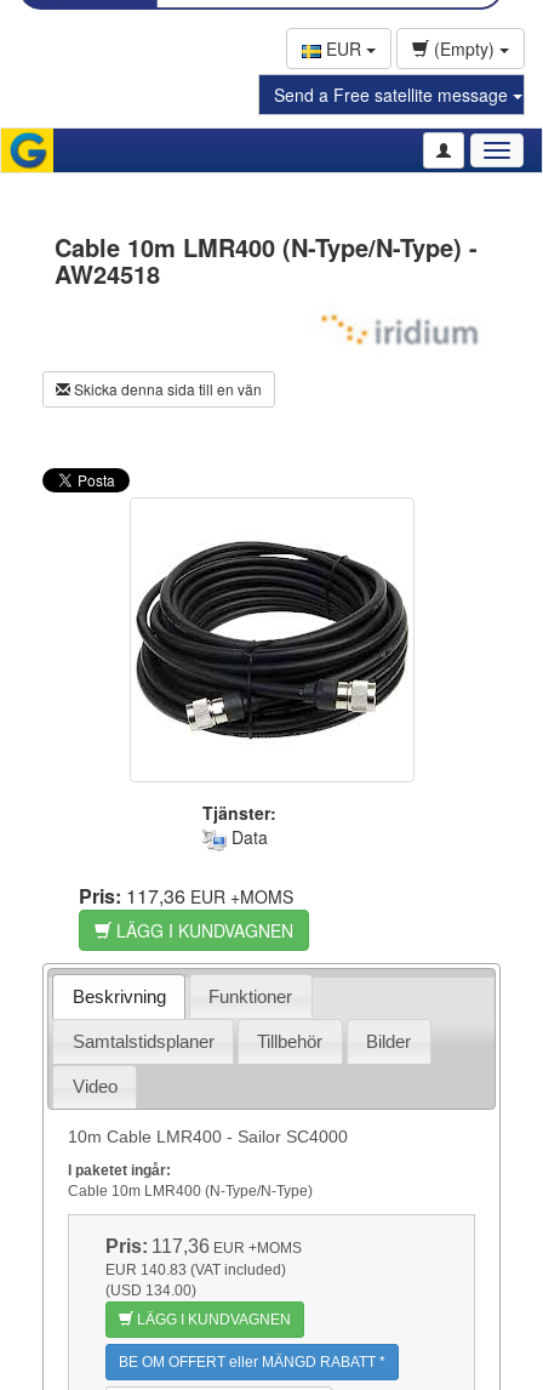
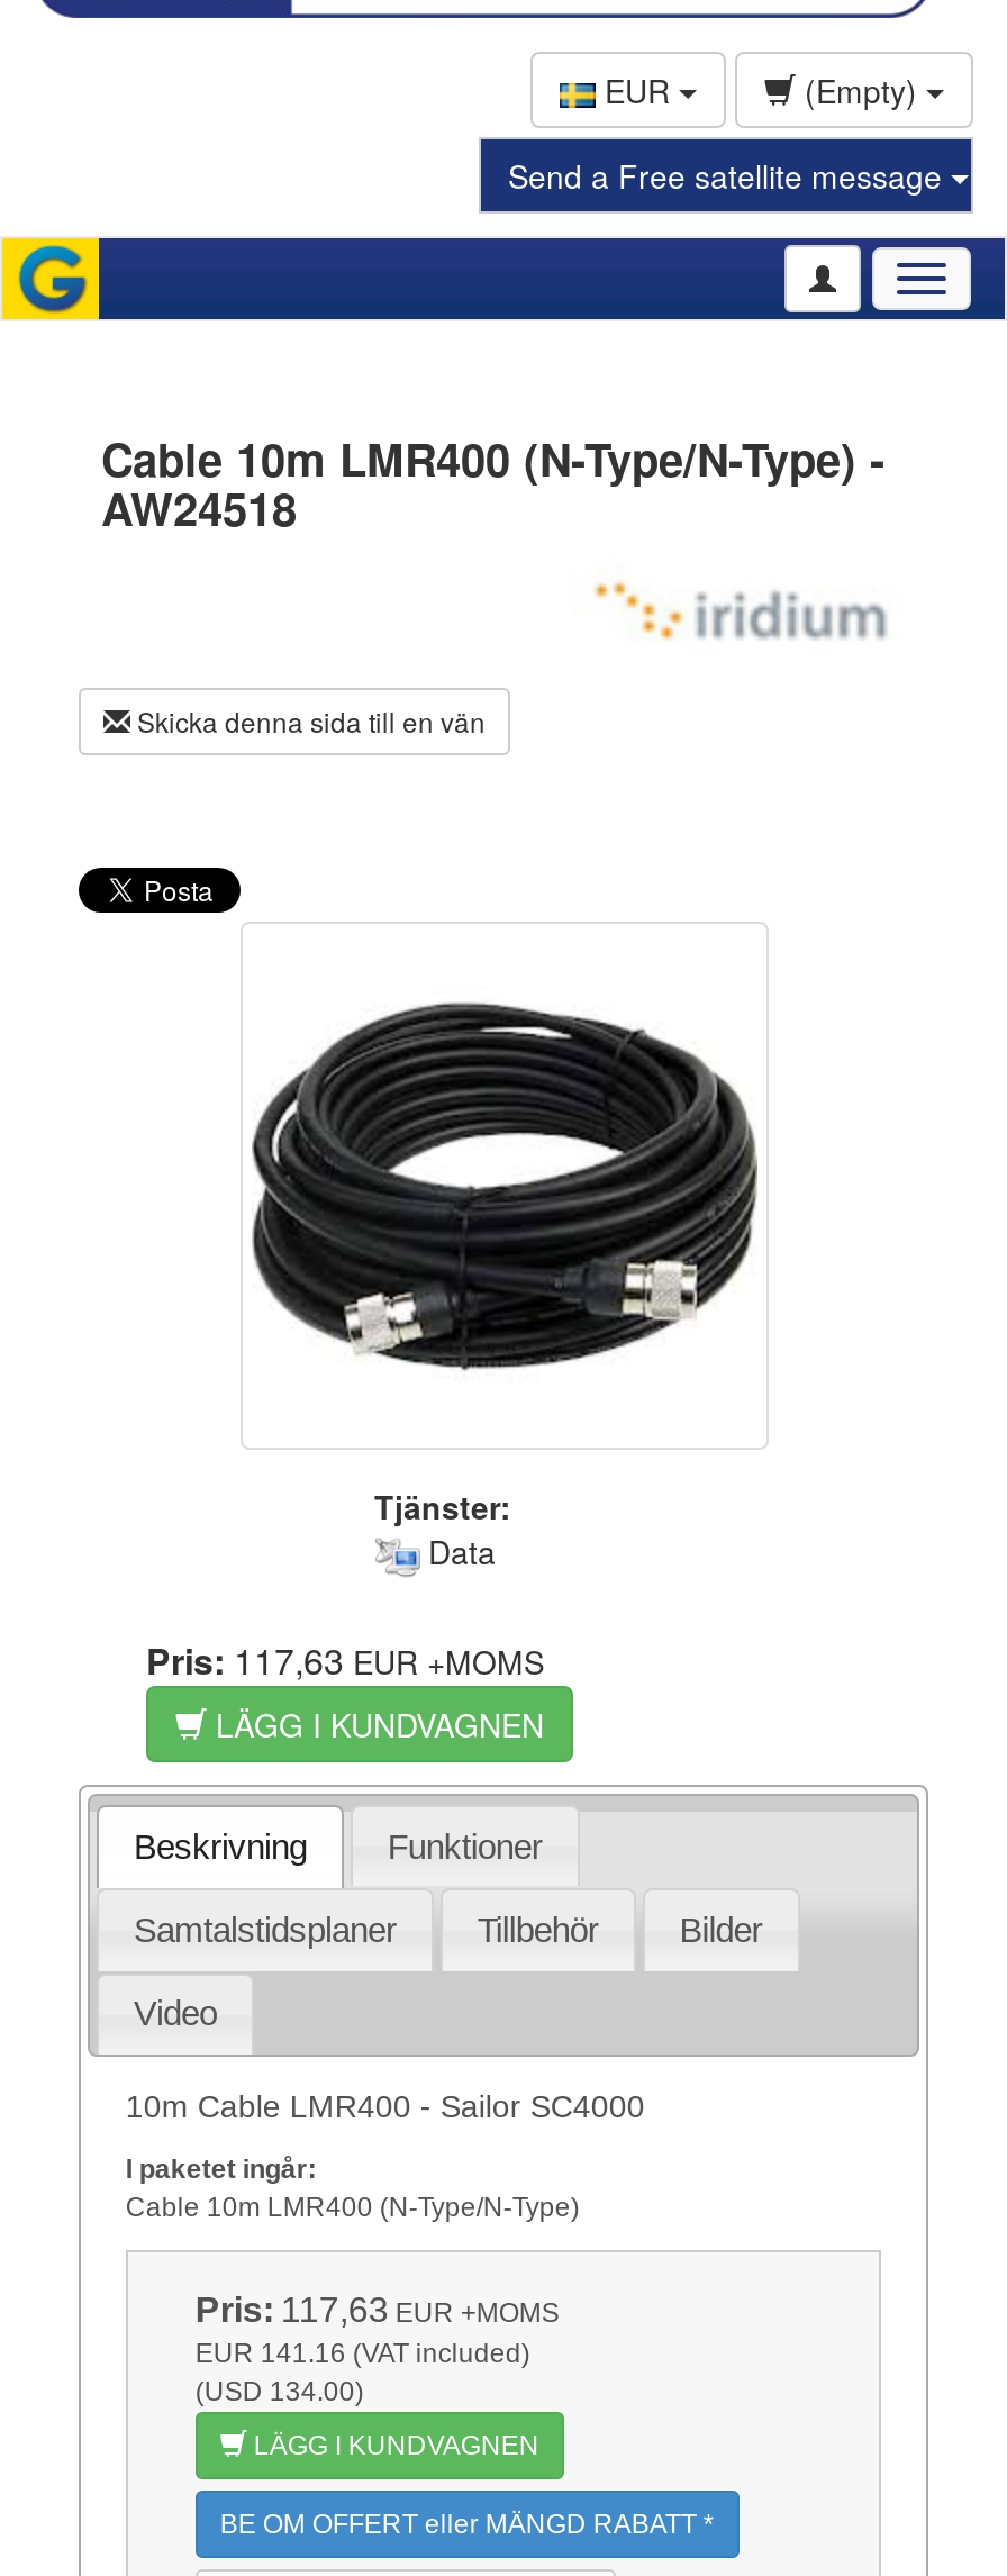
- Pris: 117,36 EUR +MOMS
+ Pris: 117,63 EUR +MOMS

- Pris: 117,36 EUR +MOMS
+ Pris: 117,63 EUR +MOMS

- EUR 140.83 (VAT included)
+ EUR 141.16 (VAT included)
